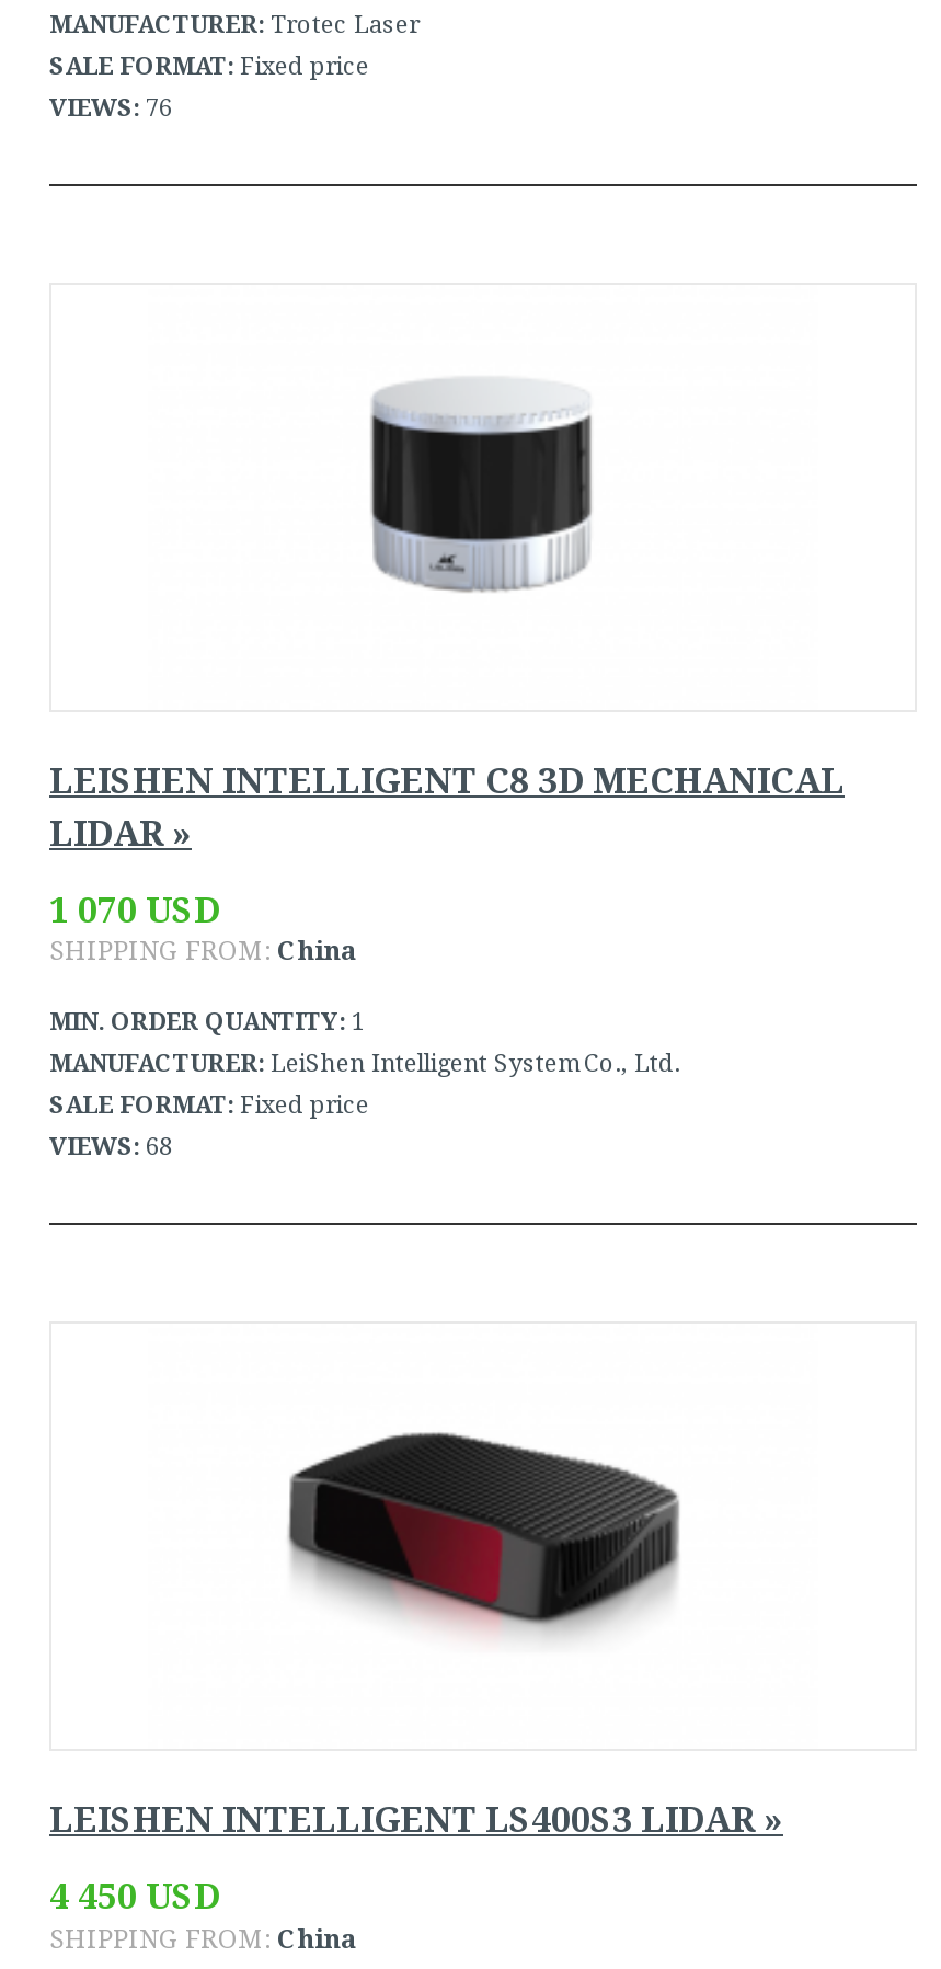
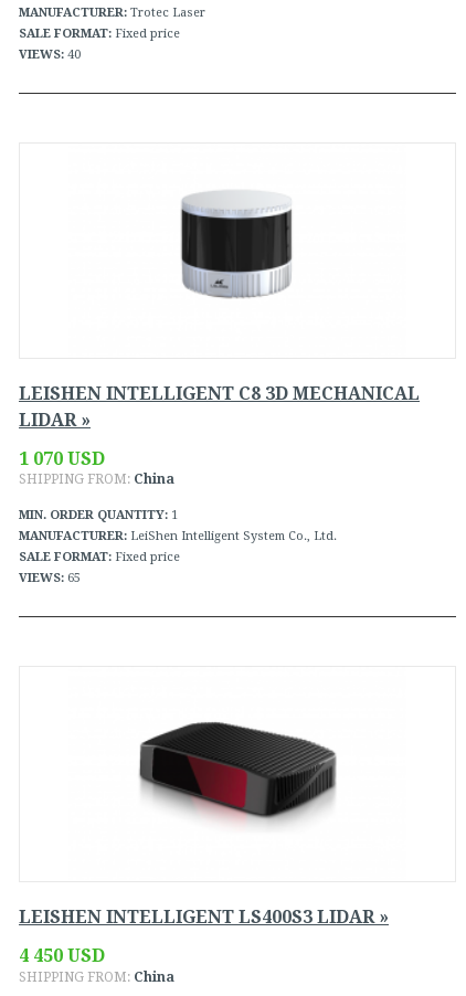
- VIEWS: 76
+ VIEWS: 40

- VIEWS: 68
+ VIEWS: 65
